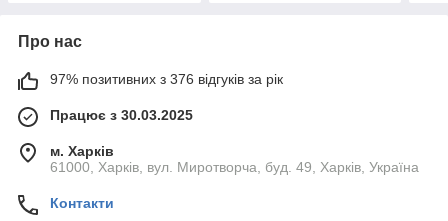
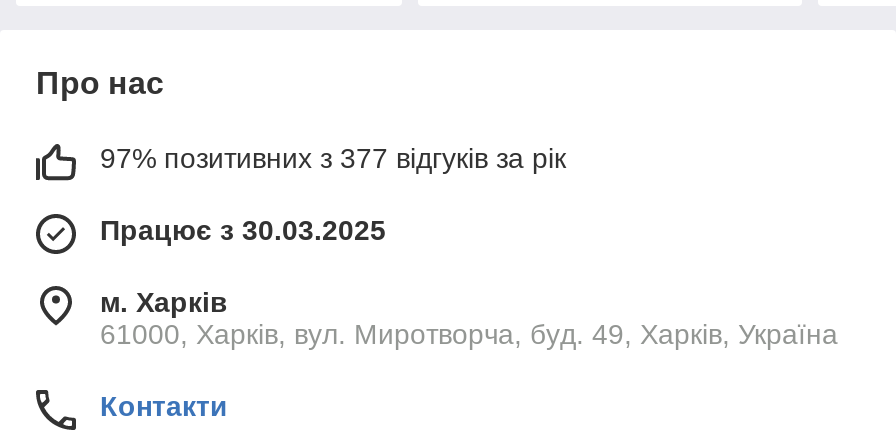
- 97% позитивних з 376 відгуків за рік
+ 97% позитивних з 377 відгуків за рік
